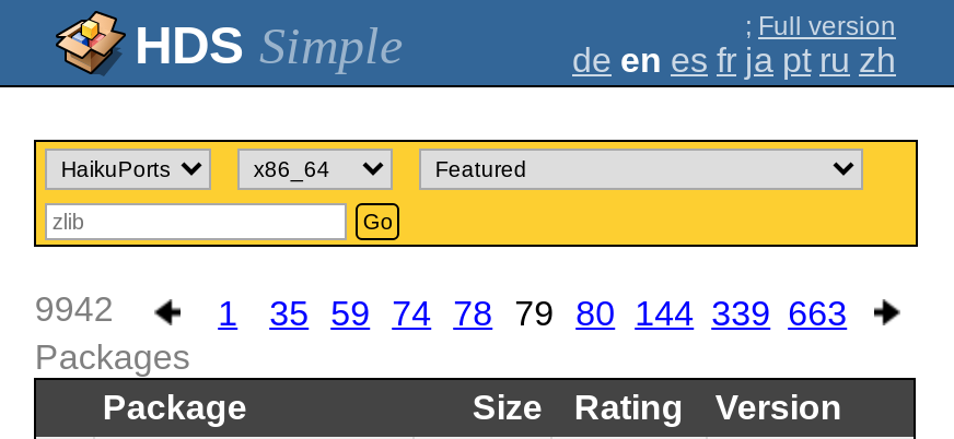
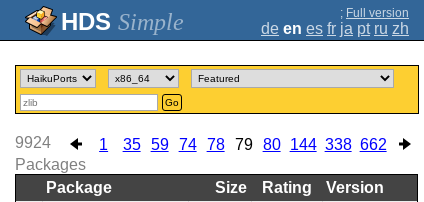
- 9942
+ 9924

- 1 35 59 74 78 79 80 144 339 663
+ 1 35 59 74 78 79 80 144 338 662
